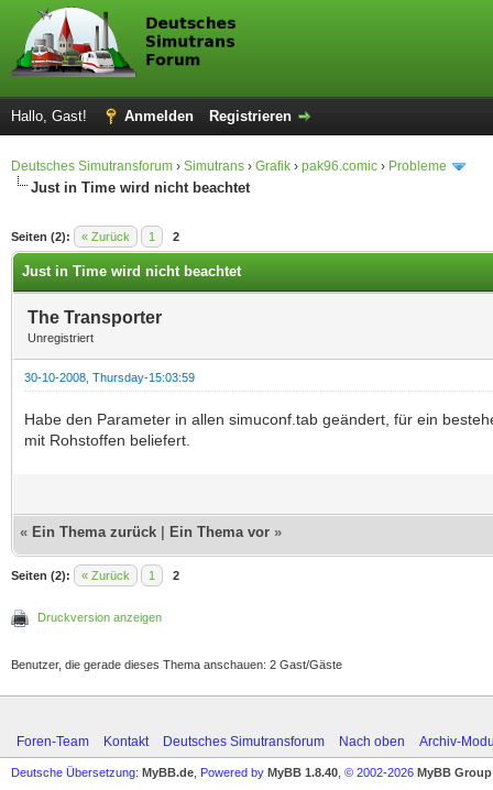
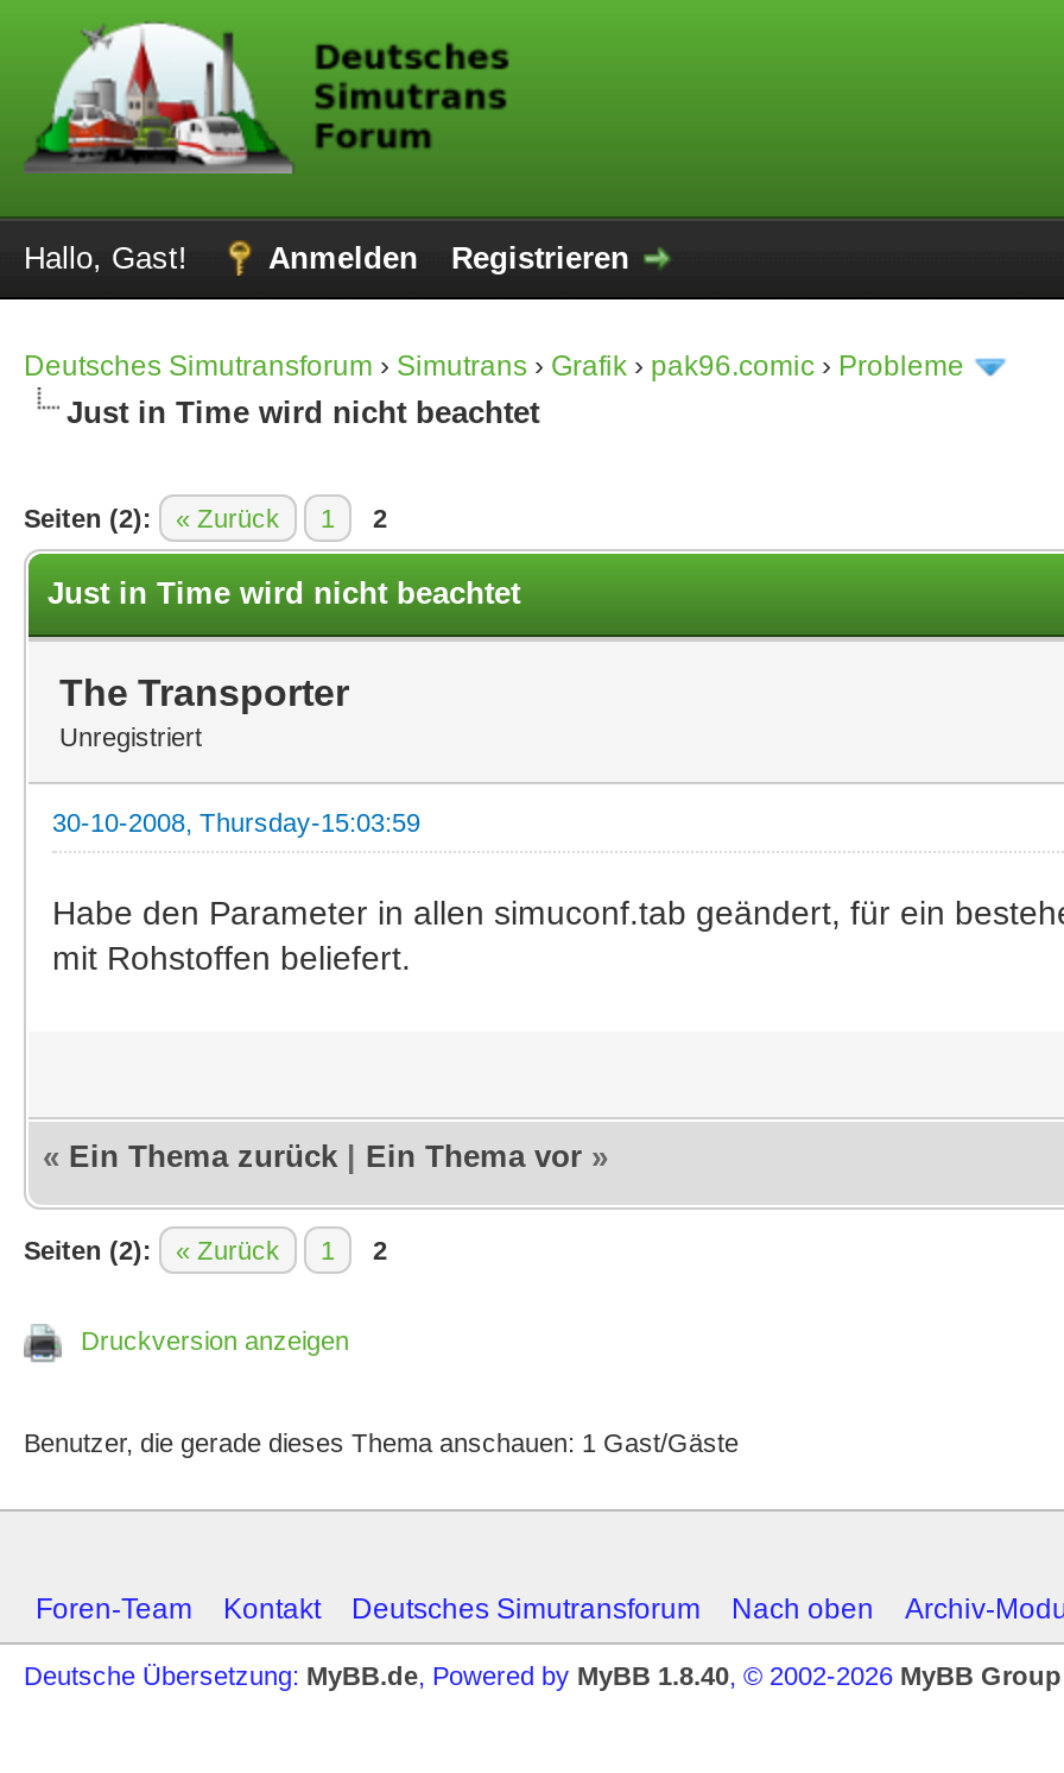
- Benutzer, die gerade dieses Thema anschauen: 2 Gast/Gäste
+ Benutzer, die gerade dieses Thema anschauen: 1 Gast/Gäste
